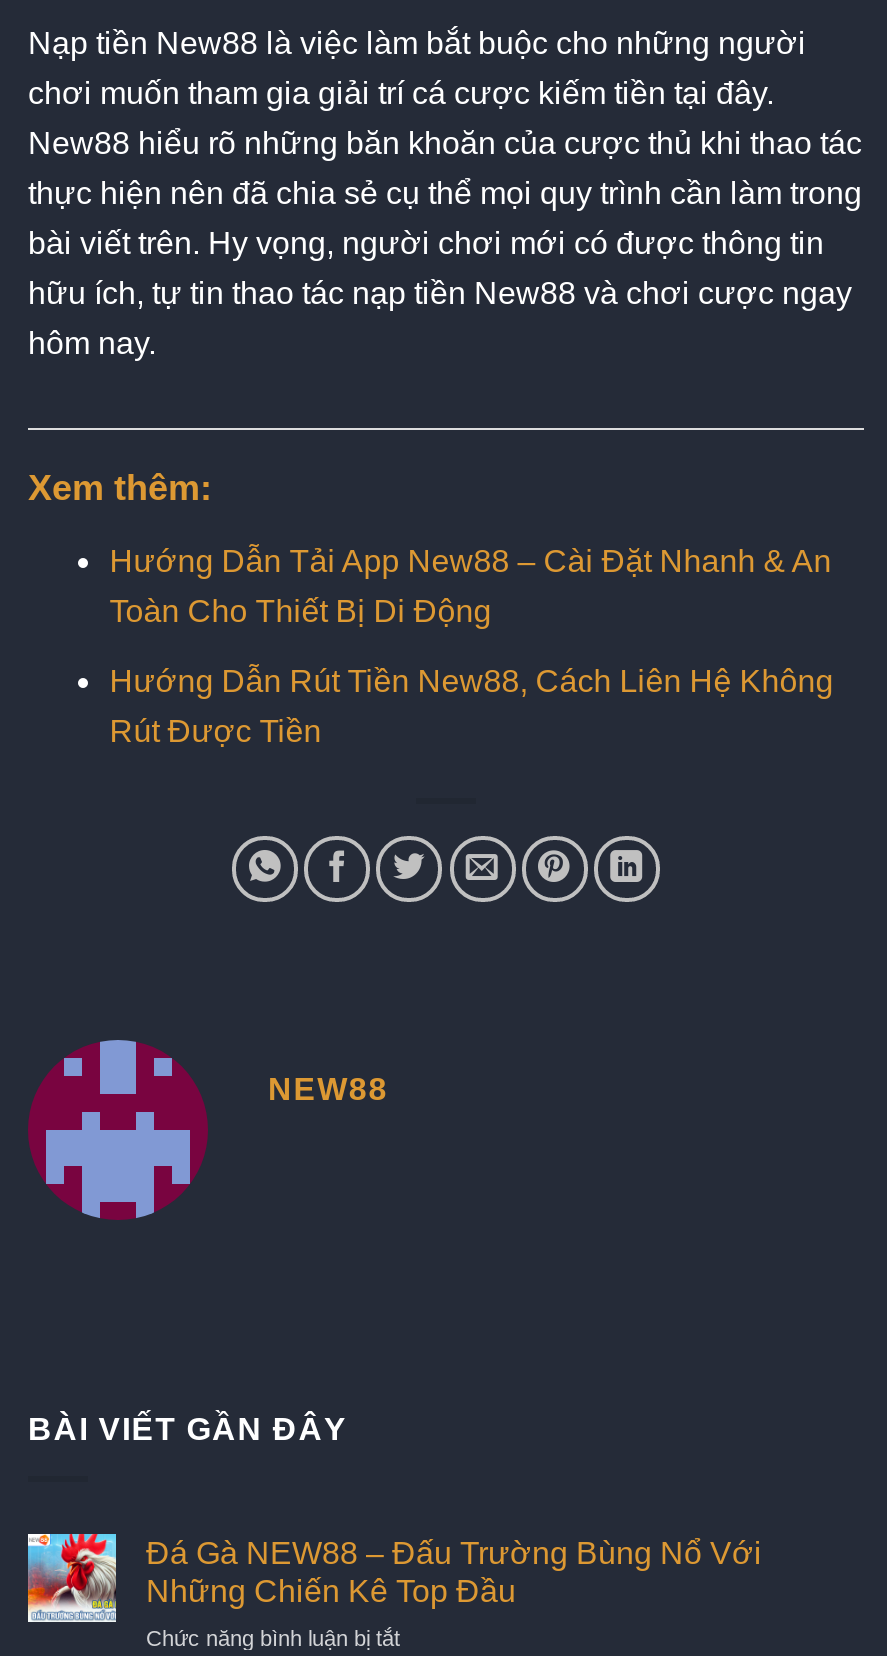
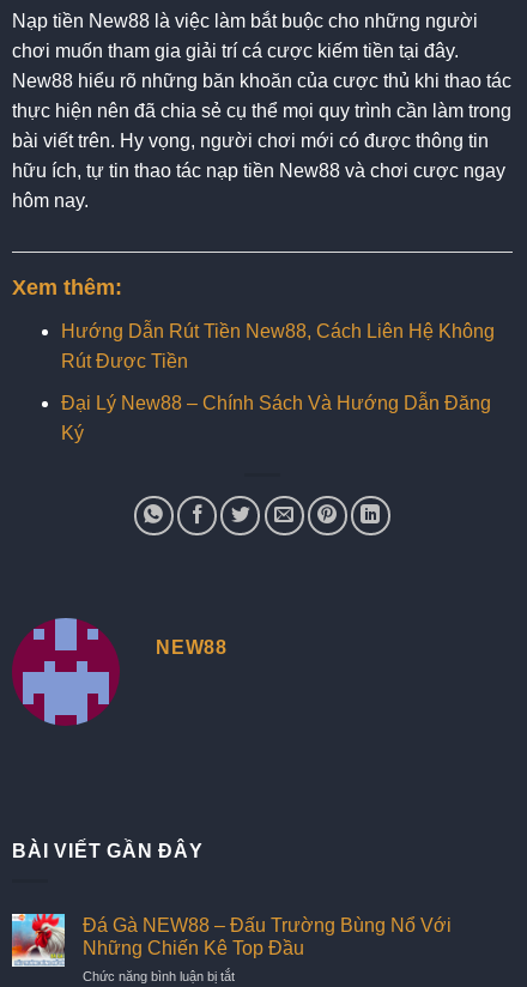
- Hướng Dẫn Tải App New88 – Cài Đặt Nhanh & An
- Toàn Cho Thiết Bị Di Động

moved up: Hướng Dẫn Rút Tiền New88, Cách Liên Hệ Không | Rút Được Tiền

+ Đại Lý New88 – Chính Sách Và Hướng Dẫn Đăng
+ Ký
